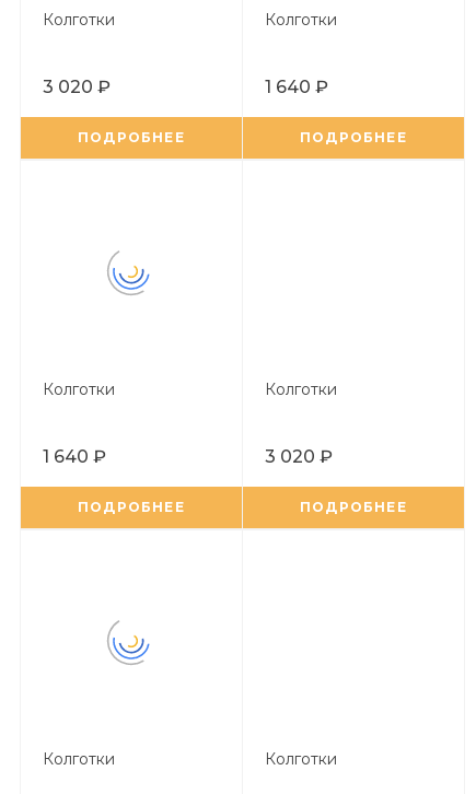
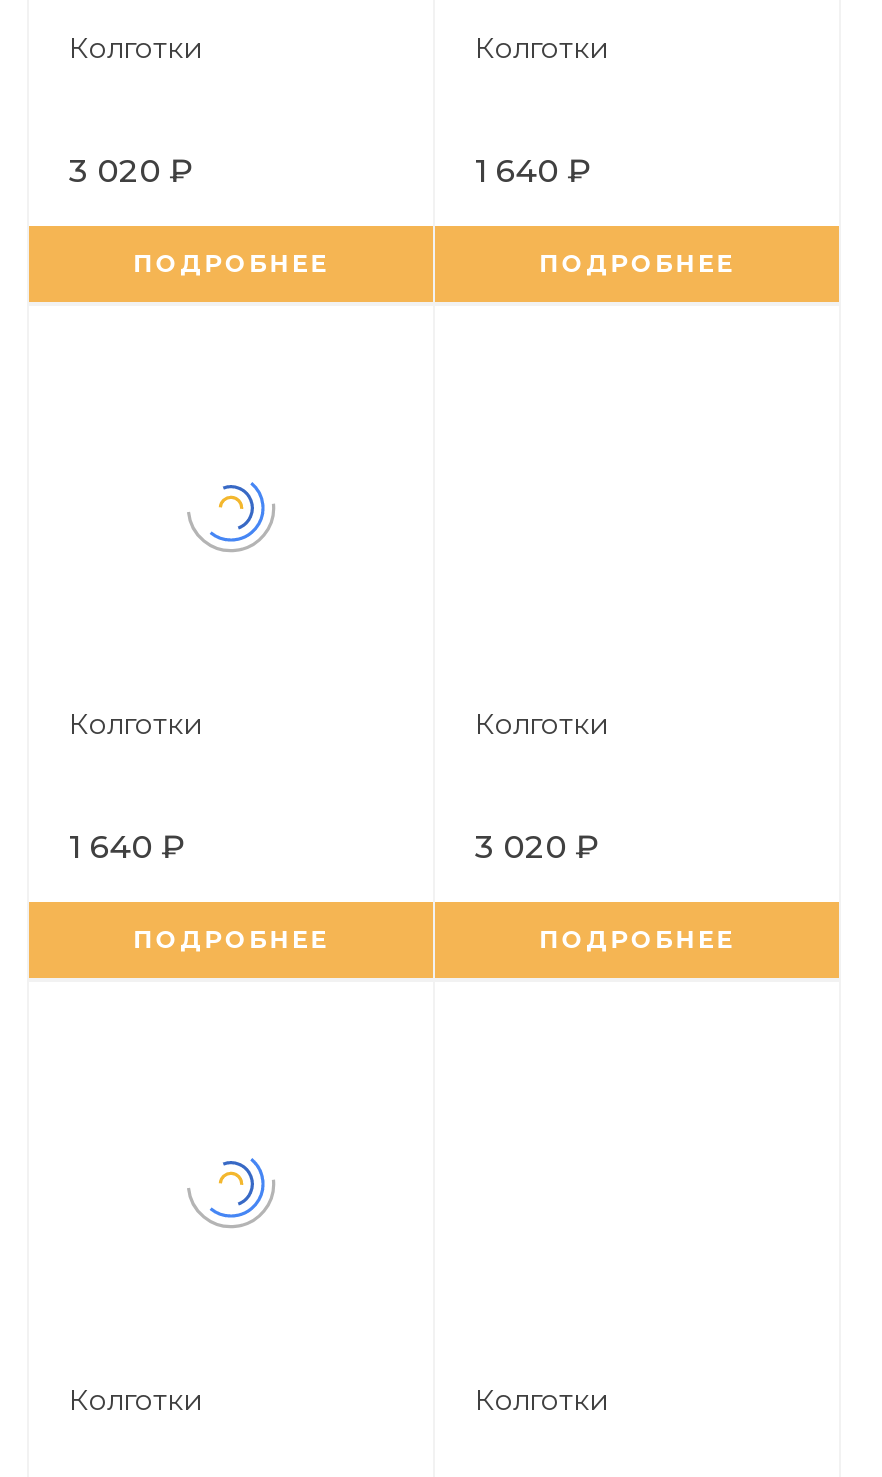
- [image]
+ [image]

- [image]
+ [image]
